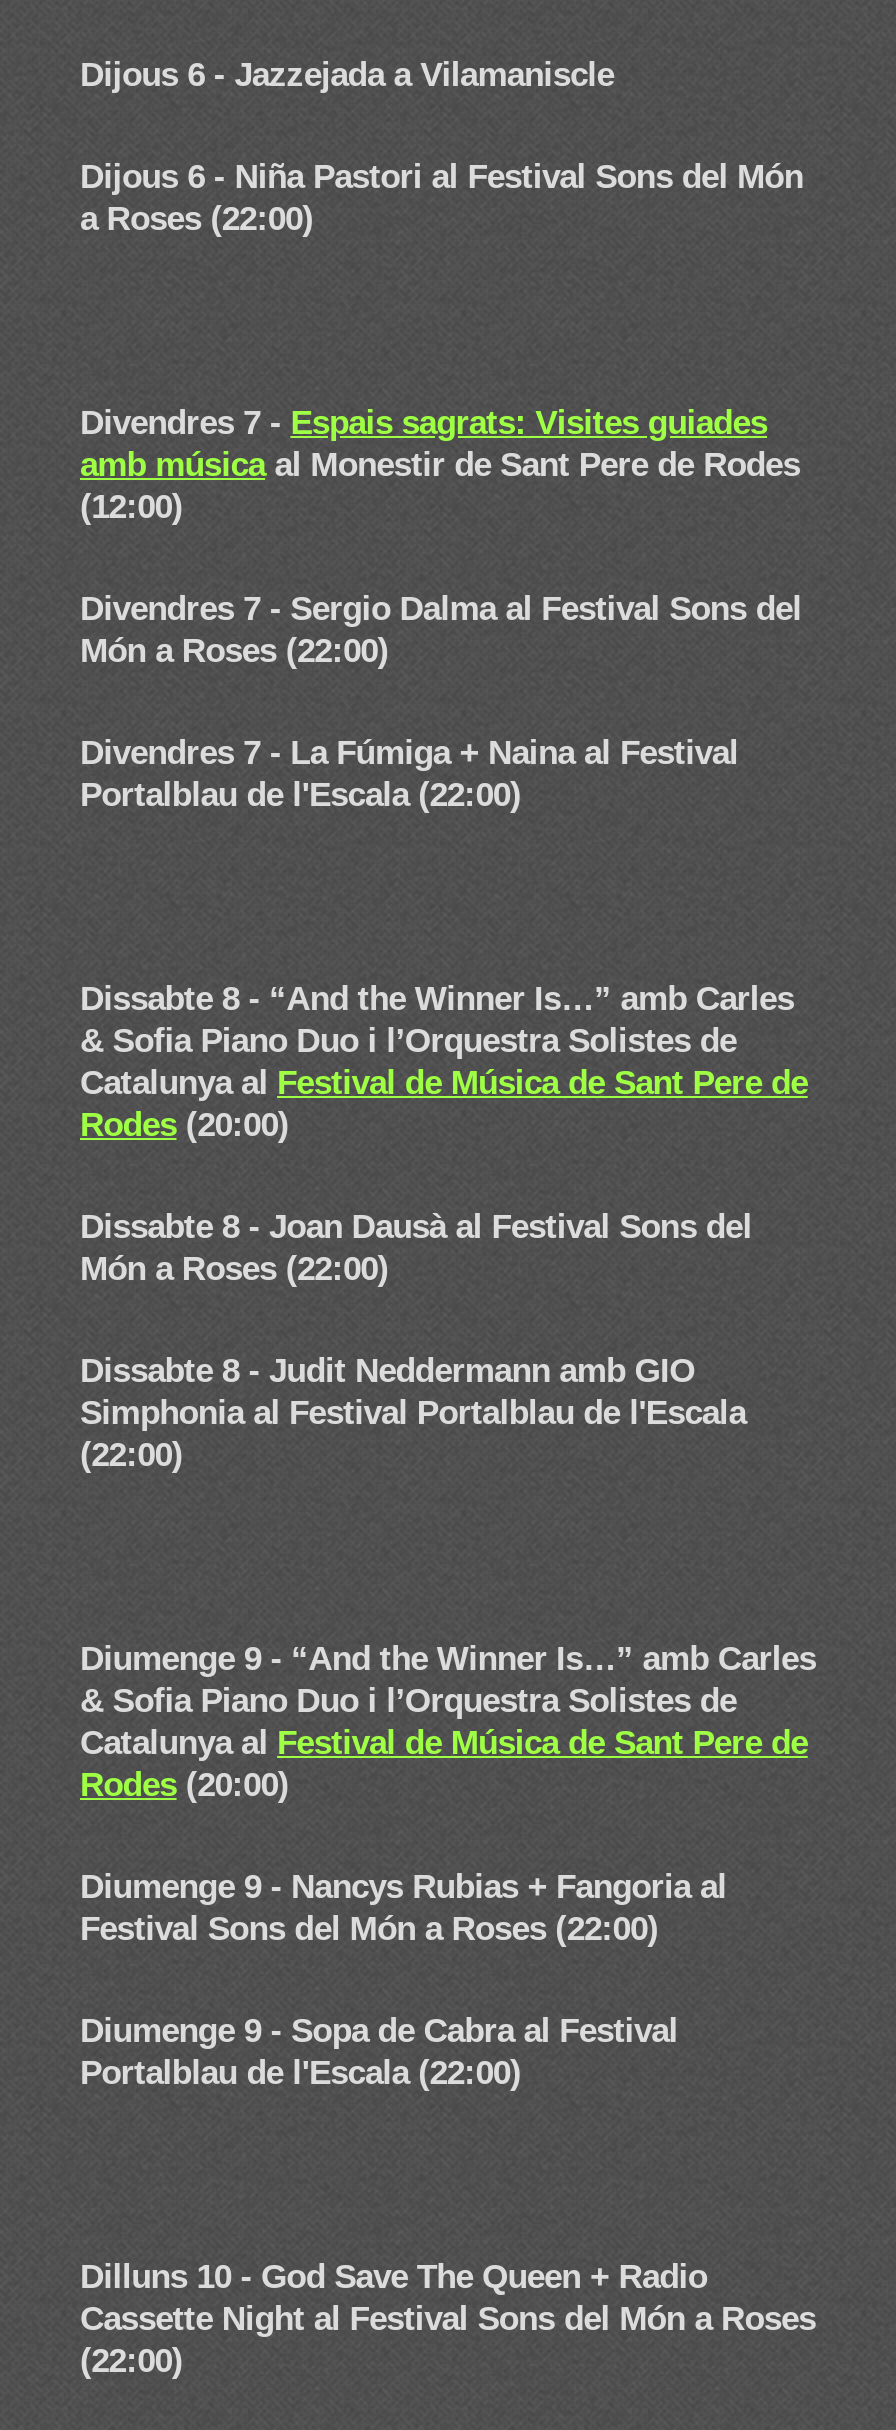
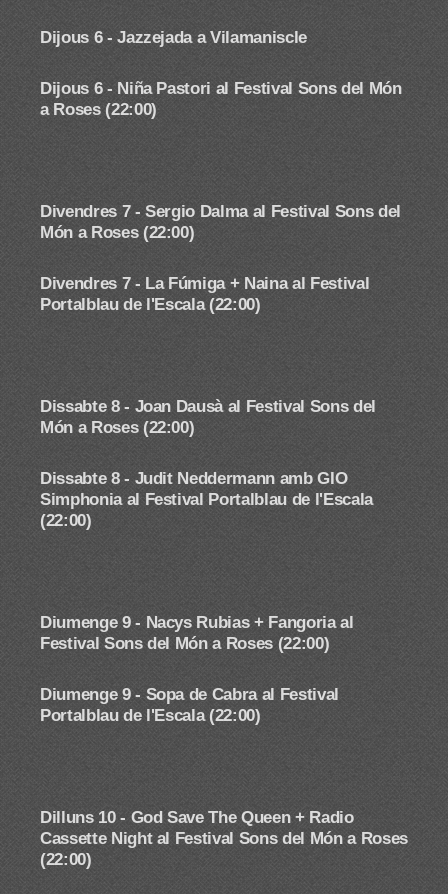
- Divendres 7 - Espais sagrats: Visites guiades
- amb música al Monestir de Sant Pere de Rodes
- (12:00)

- Dissabte 8 - “And the Winner Is…” amb Carles
- & Sofia Piano Duo i l’Orquestra Solistes de
- Catalunya al Festival de Música de Sant Pere de
- Rodes (20:00)

- Diumenge 9 - “And the Winner Is…” amb Carles
- & Sofia Piano Duo i l’Orquestra Solistes de
- Catalunya al Festival de Música de Sant Pere de
- Rodes (20:00)
- Diumenge 9 - Nancys Rubias + Fangoria al
+ Diumenge 9 - Nacys Rubias + Fangoriaal
